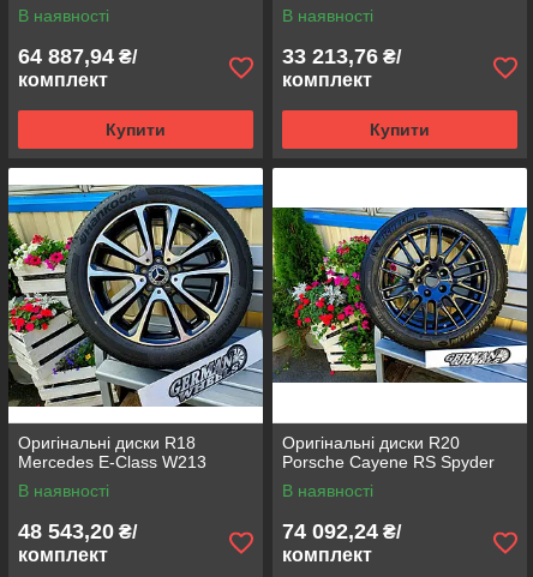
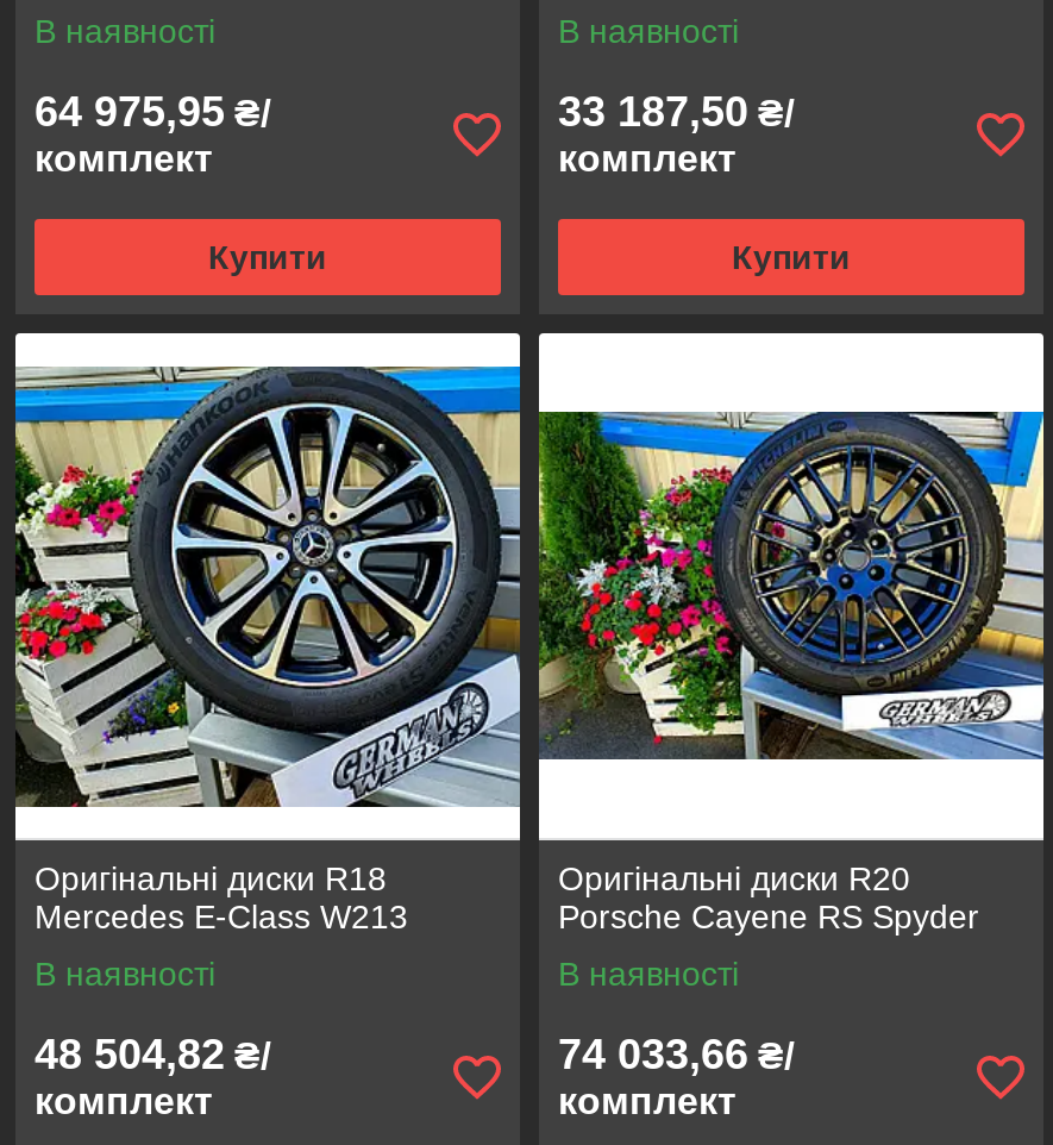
- 64 887,94 ₴/
+ 64 975,95 ₴/

- 33 213,76 ₴/
+ 33 187,50 ₴/

- 48 543,20 ₴/
+ 48 504,82 ₴/

- 74 092,24 ₴/
+ 74 033,66 ₴/
